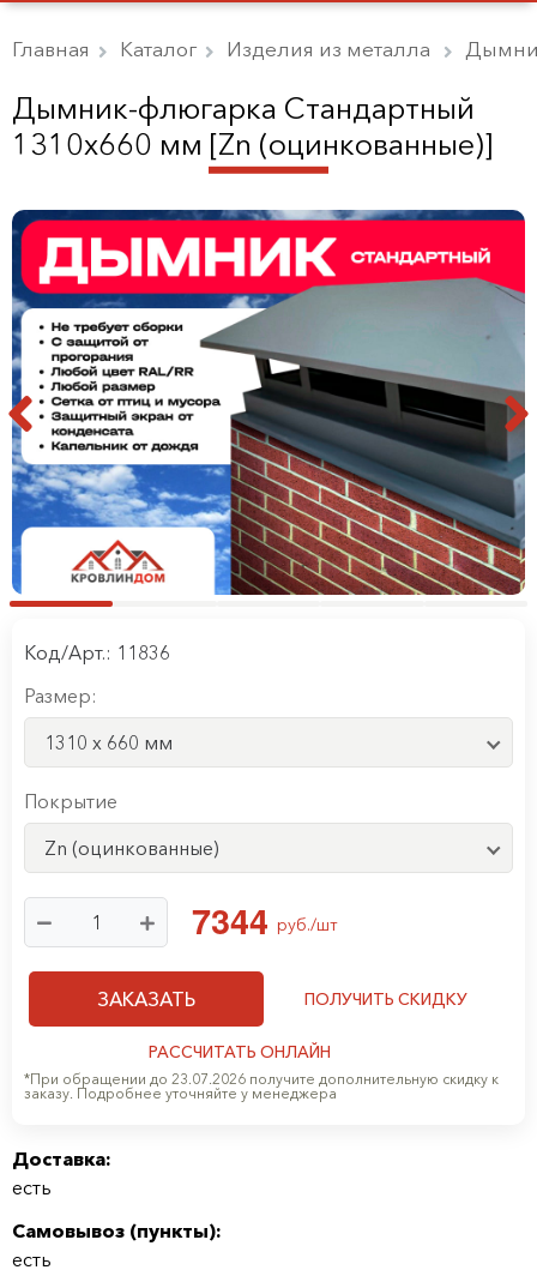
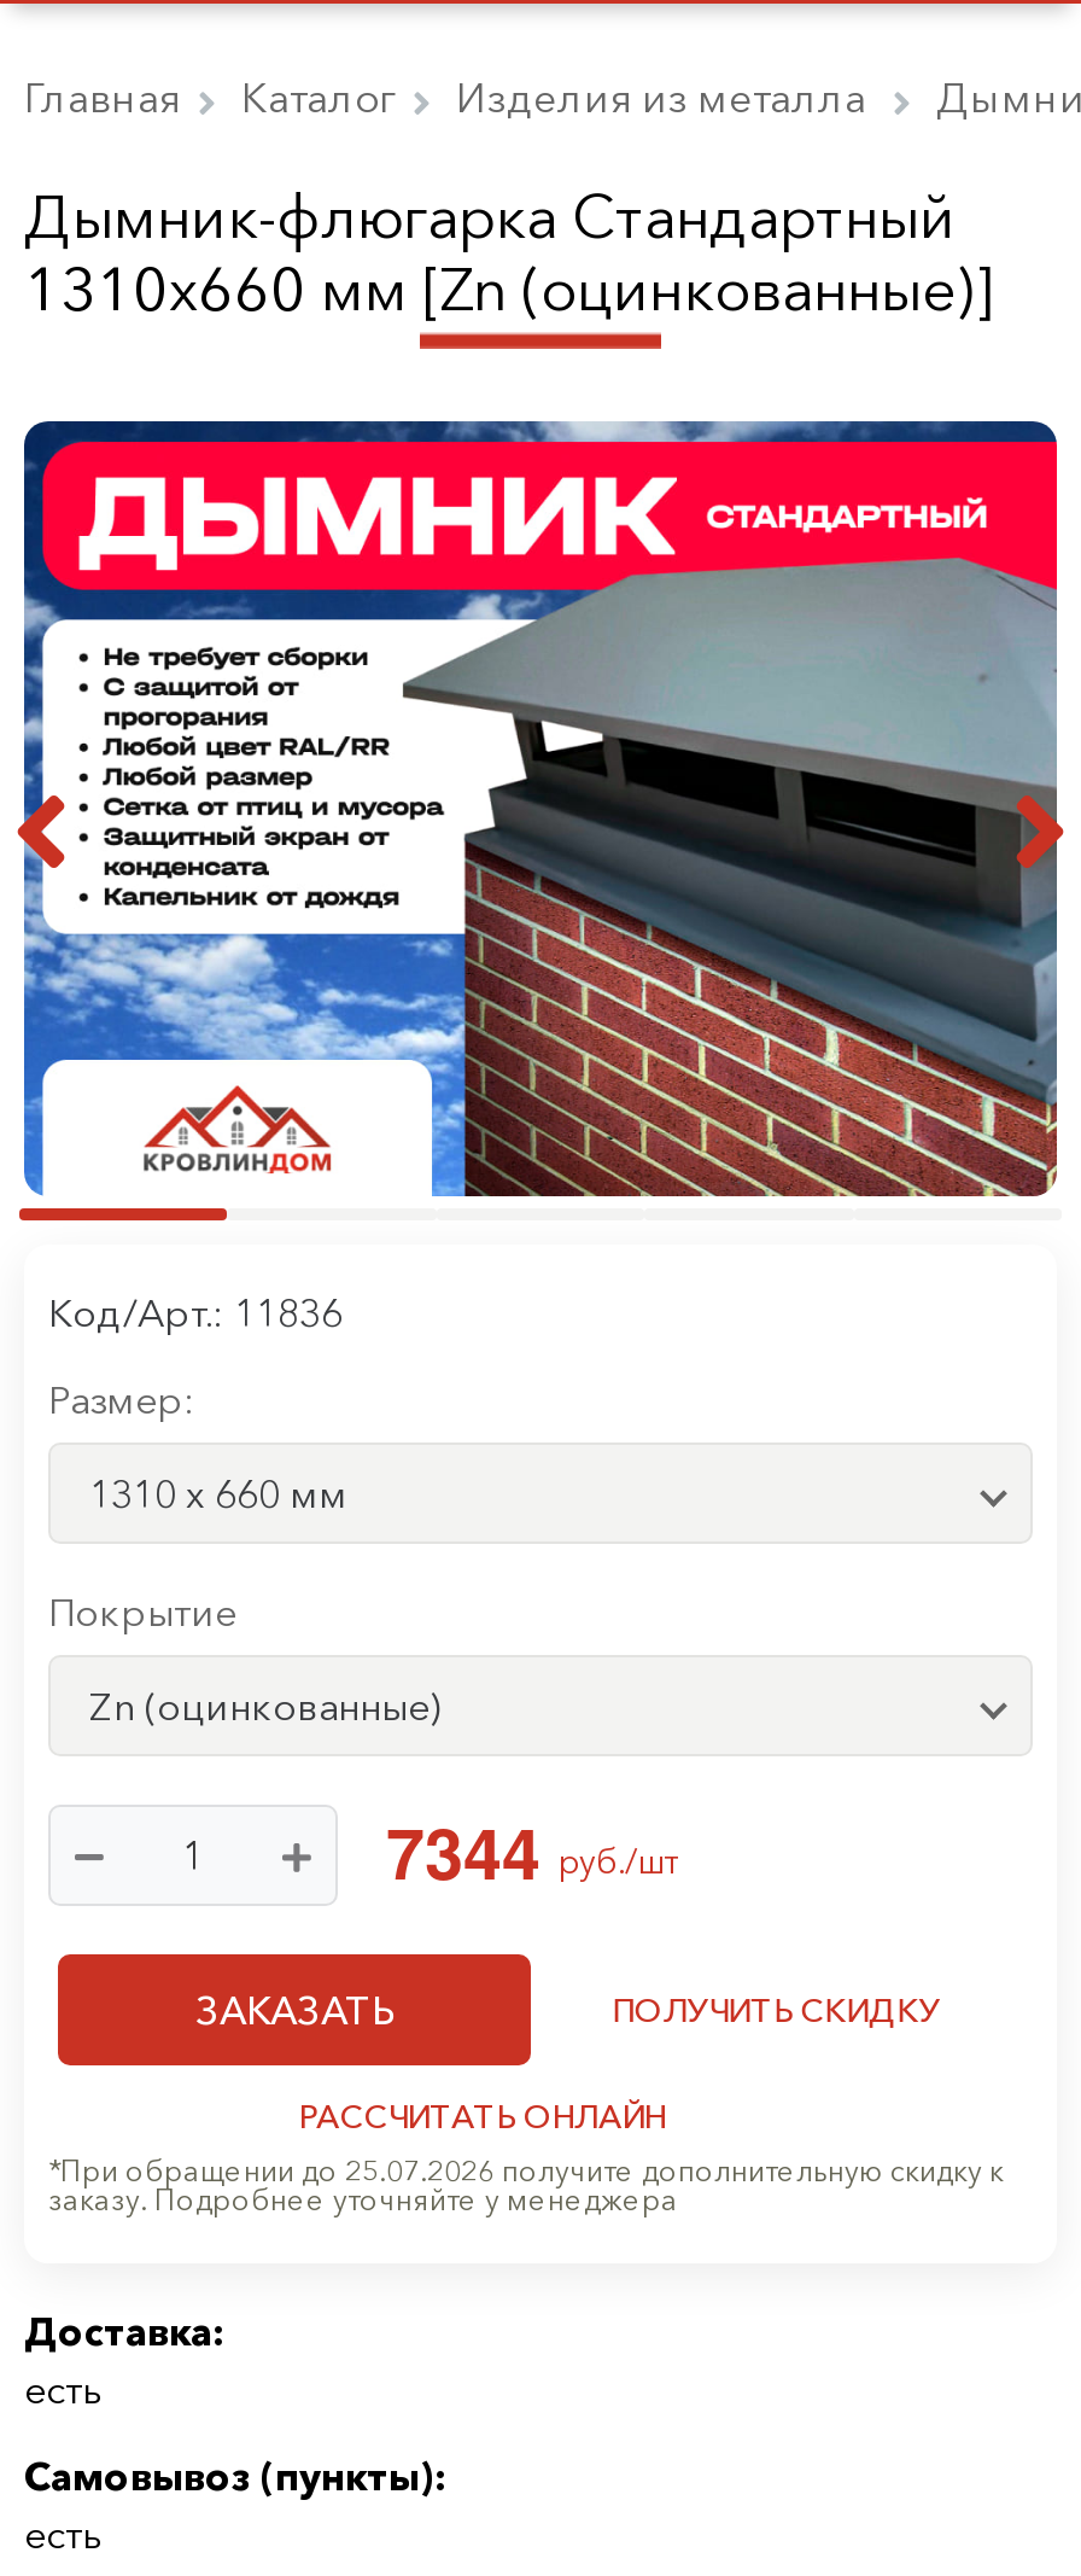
- *При обращении до 23.07.2026 получите дополнительную скидку к
+ *При обращении до 25.07.2026 получите дополнительную скидку к
